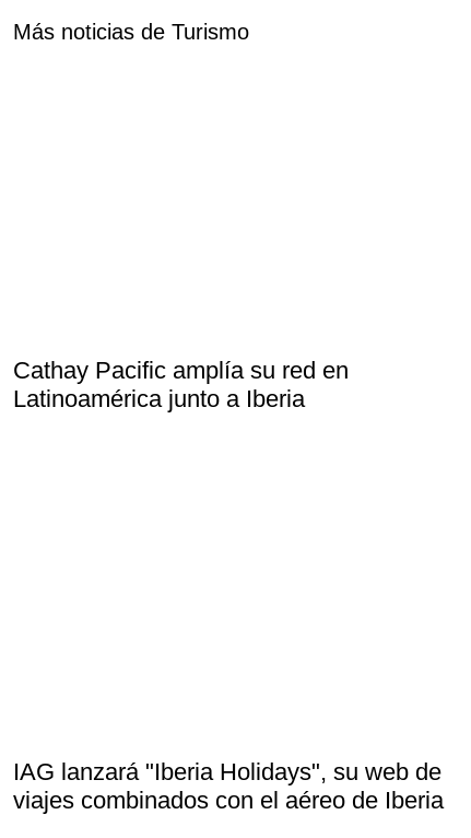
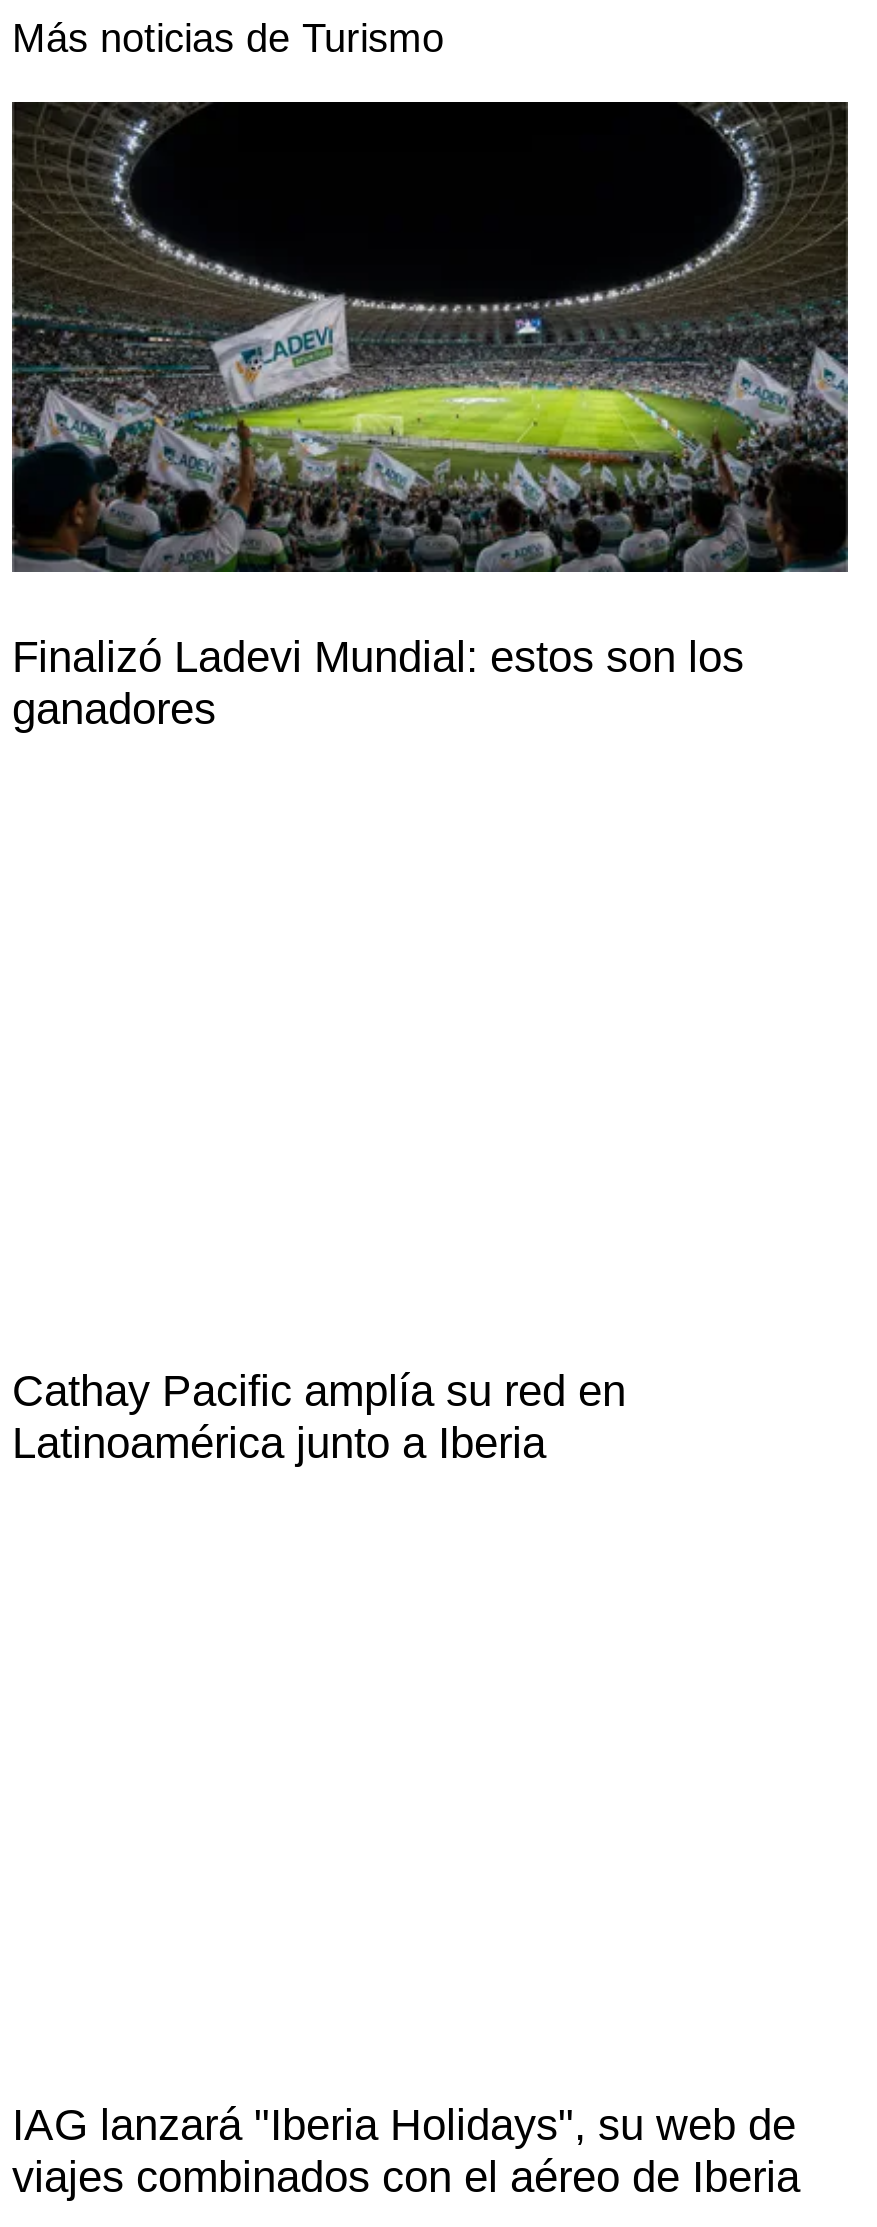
+ [image]
+ Finalizó Ladevi Mundial: estos son los
+ ganadores
